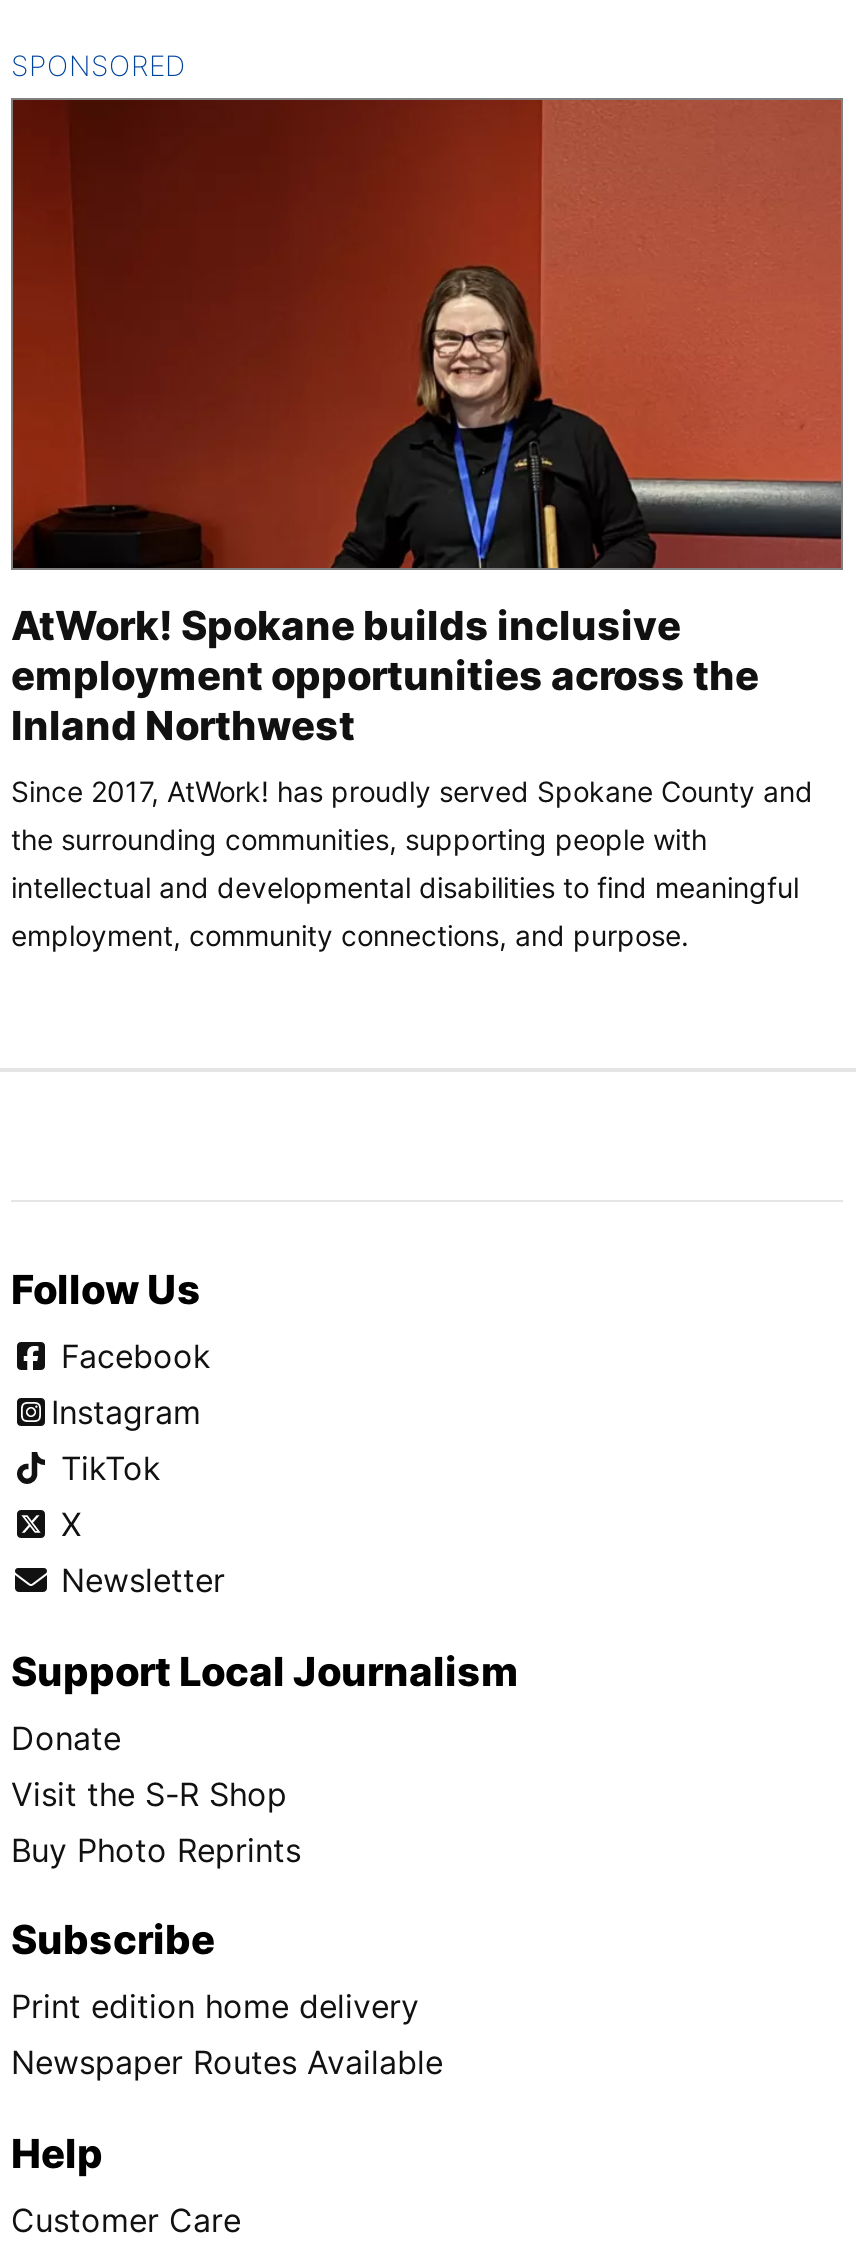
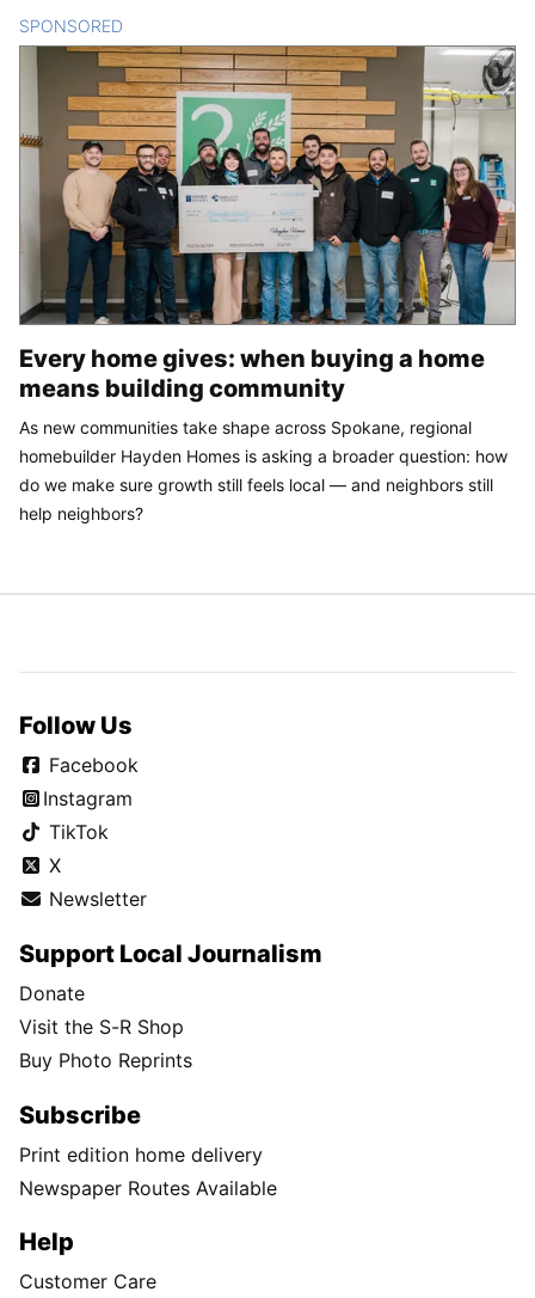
- [image]
- AtWork! Spokane builds inclusive
- employment opportunities across the
- Inland Northwest
+ [image]
+ Every home gives: when buying a home
+ means building community

- Since 2017, AtWork! has proudly served Spokane County and
- the surrounding communities, supporting people with
- intellectual and developmental disabilities to find meaningful
- employment, community connections, and purpose.
+ As new communities take shape across Spokane, regional
+ homebuilder Hayden Homes is asking a broader question: how
+ do we make sure growth still feels local — and neighbors still
+ help neighbors?
